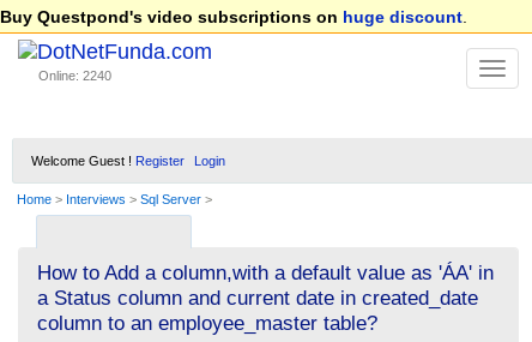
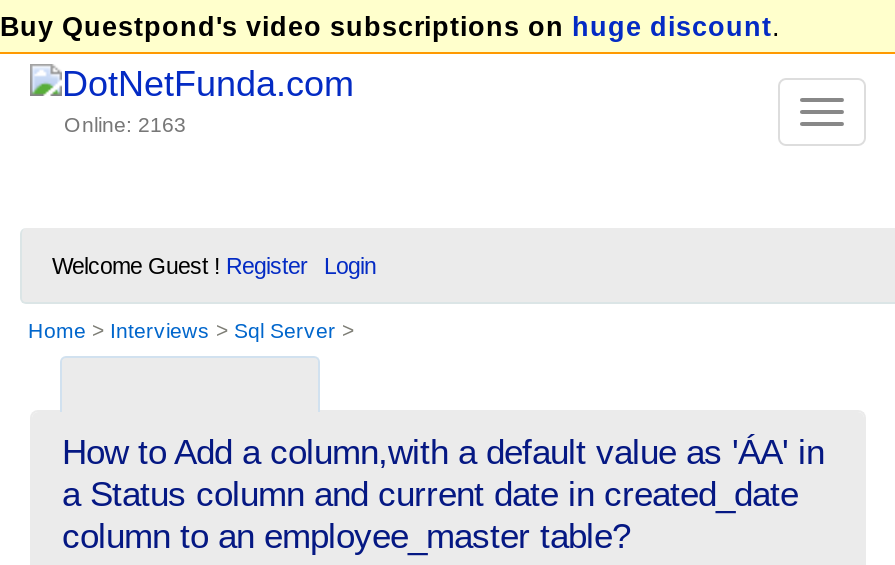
- Online: 2240
+ Online: 2163
